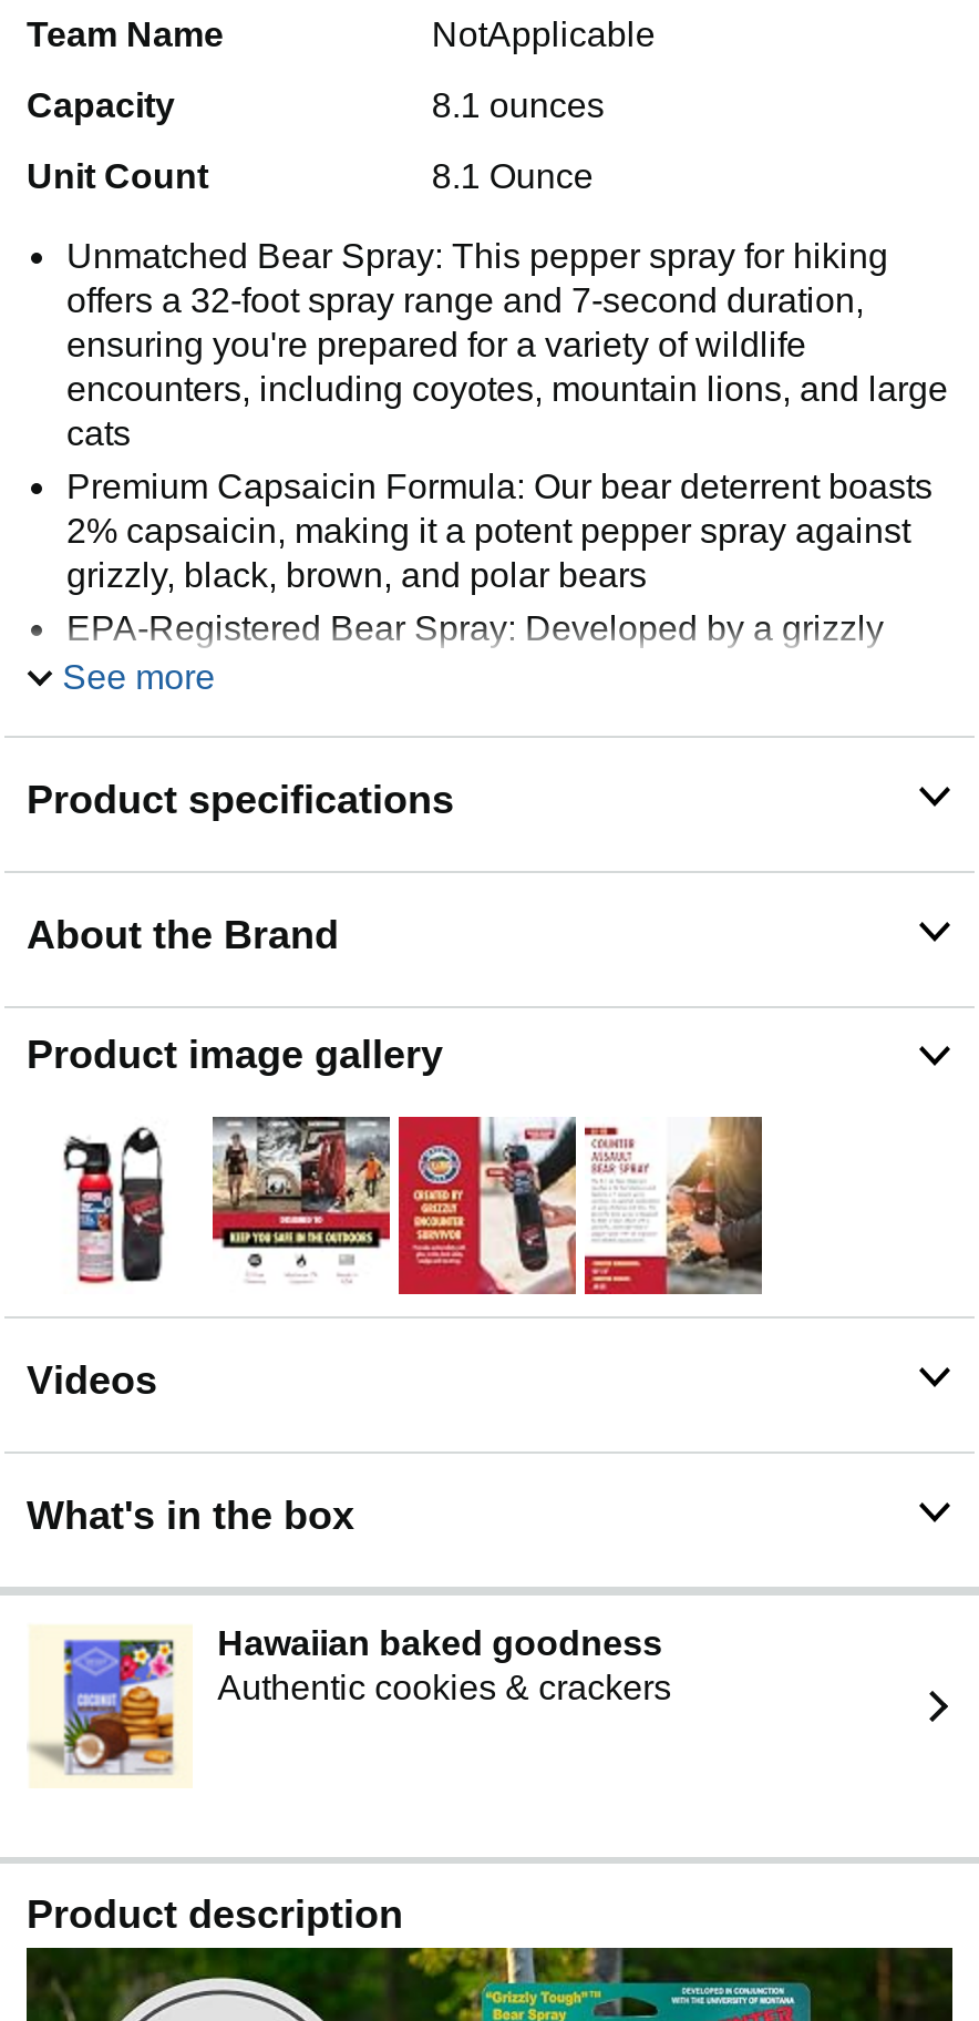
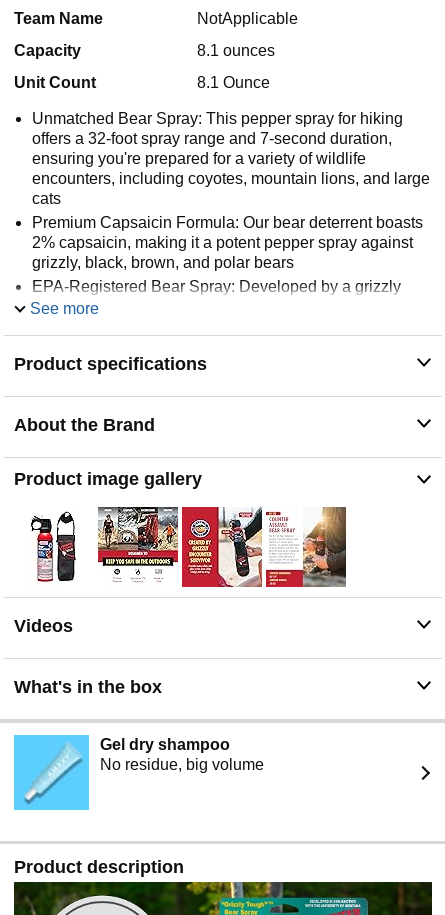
- [image]
- Hawaiian baked goodness
- Authentic cookies & crackers
+ [image]
+ Gel dry shampoo
+ No residue, big volume
